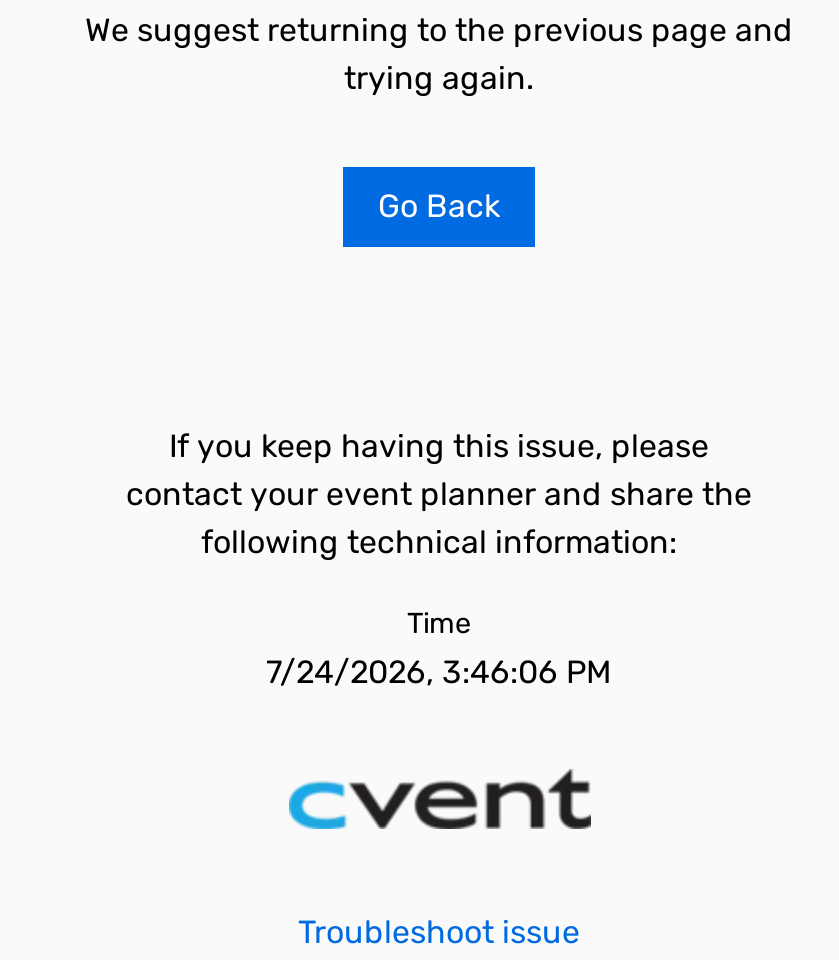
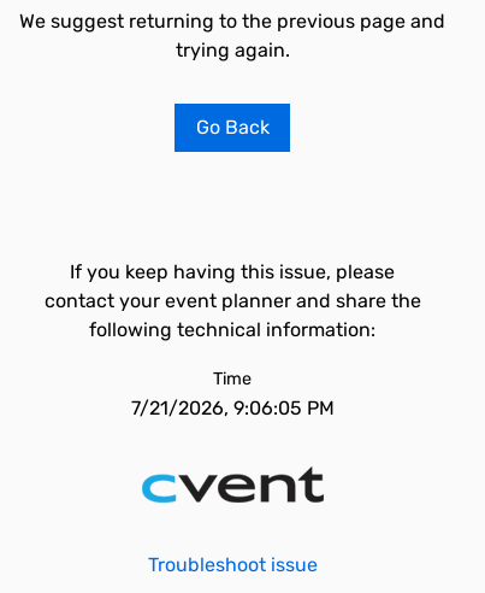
- 7/24/2026, 3:46:06 PM
+ 7/21/2026, 9:06:05 PM
